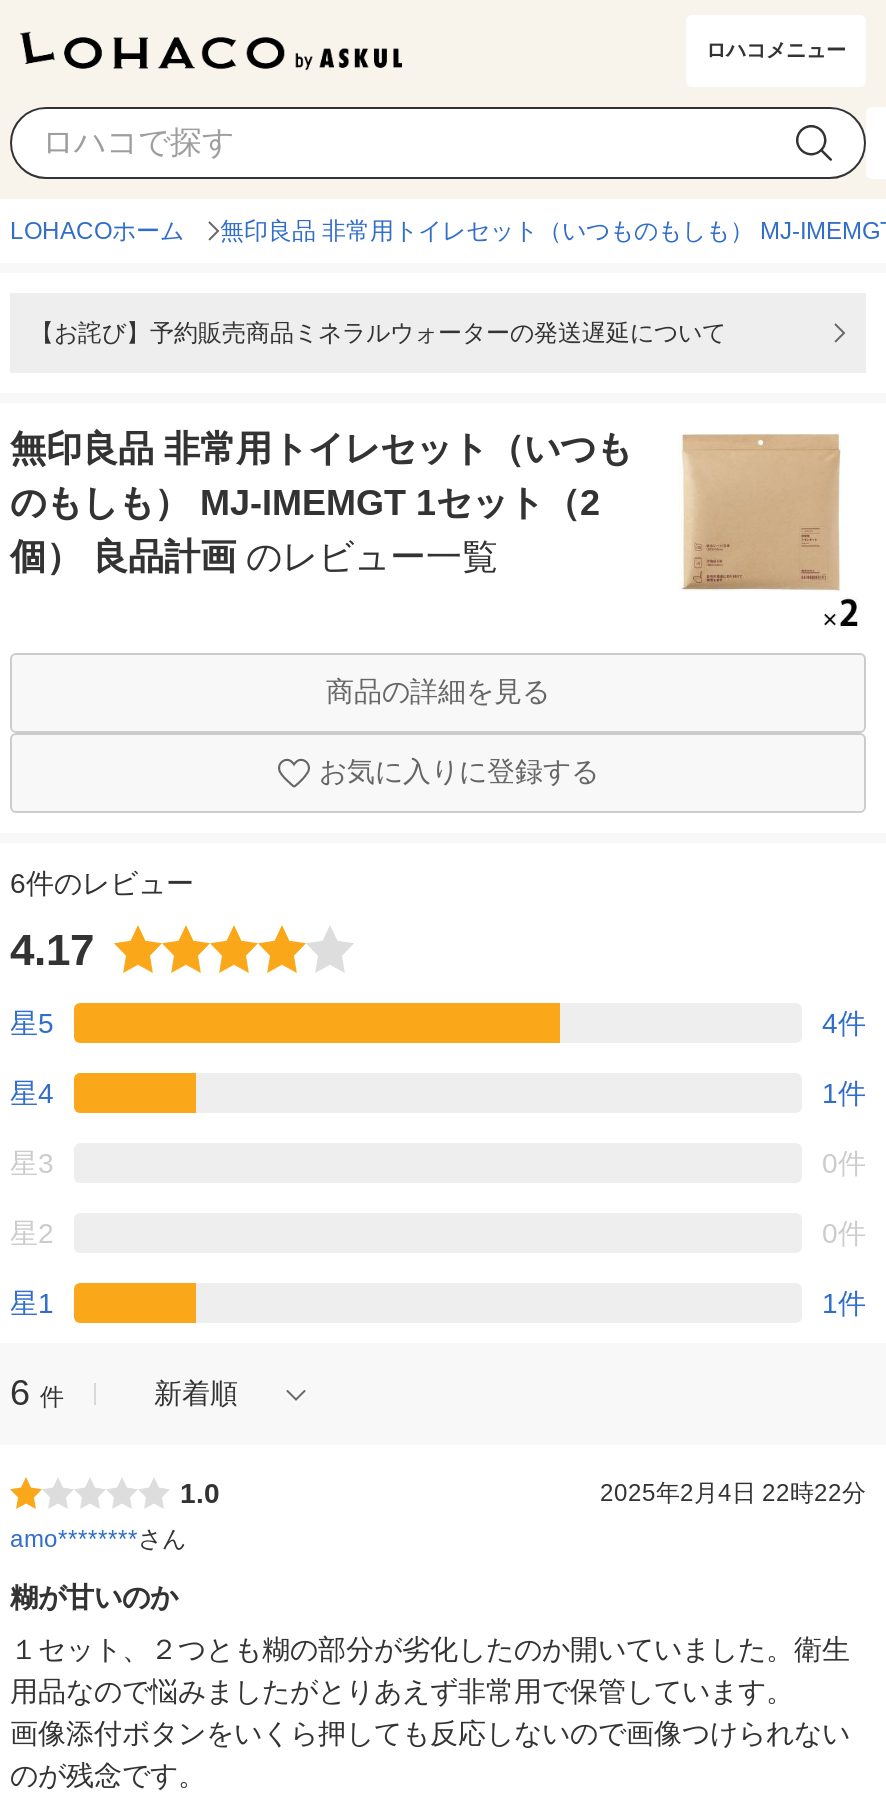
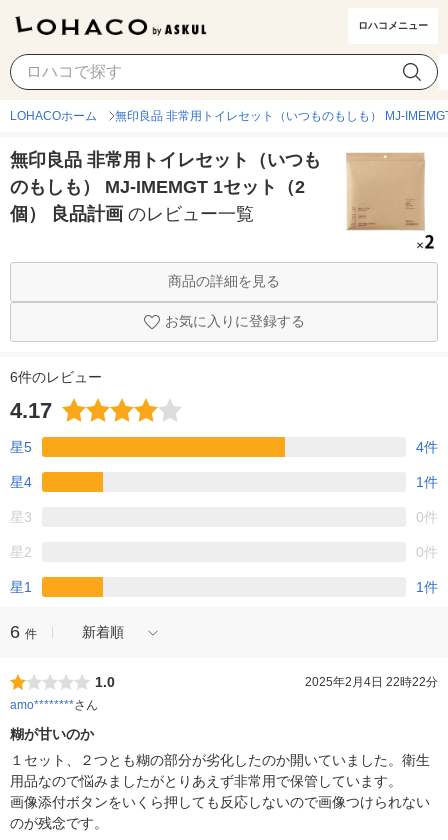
- 【お詫び】予約販売商品ミネラルウォーターの発送遅延について
